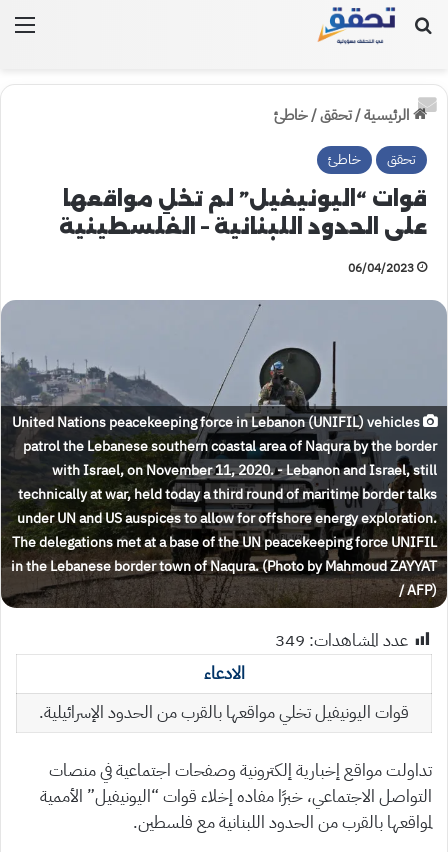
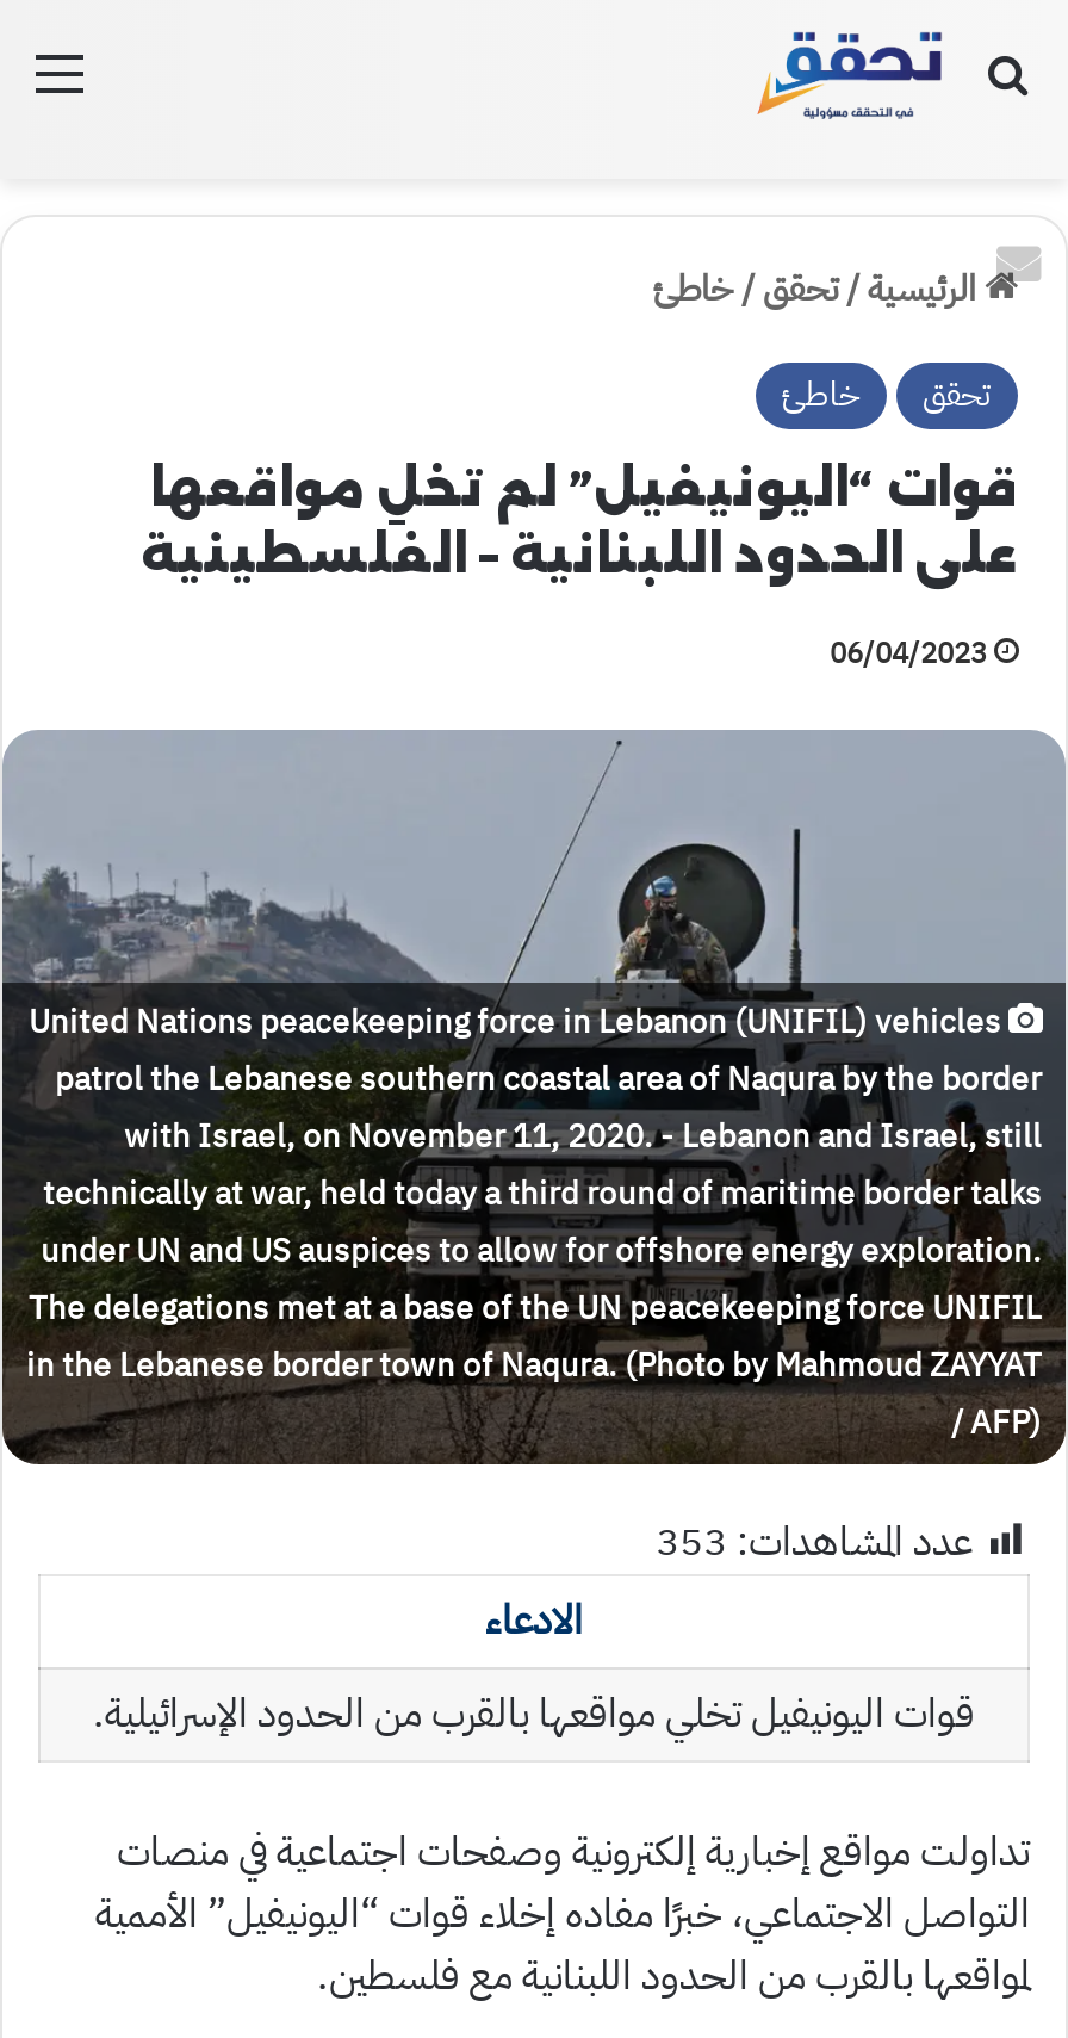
- عدد المشاهدات: 349
+ عدد المشاهدات: 353
